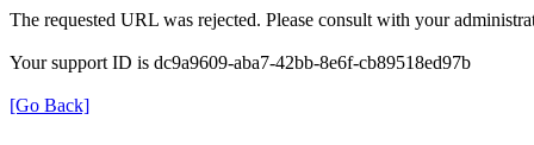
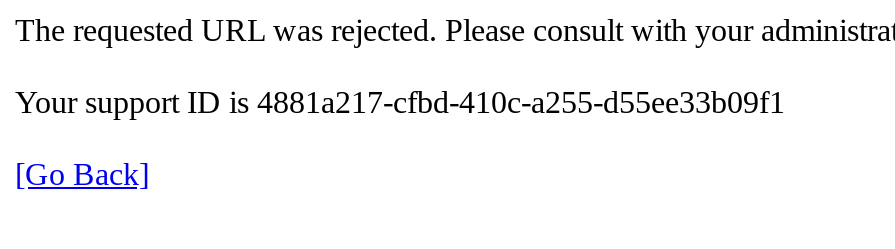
- Your support ID is dc9a9609-aba7-42bb-8e6f-cb89518ed97b
+ Your support ID is 4881a217-cfbd-410c-a255-d55ee33b09f1
